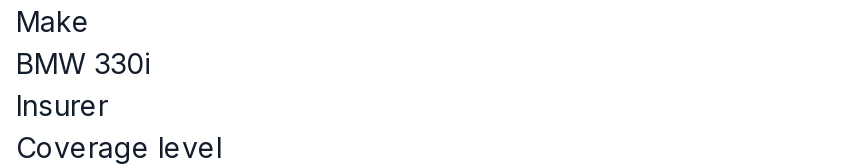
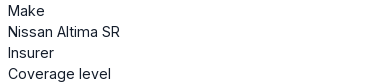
- BMW 330i
+ Nissan Altima SR
